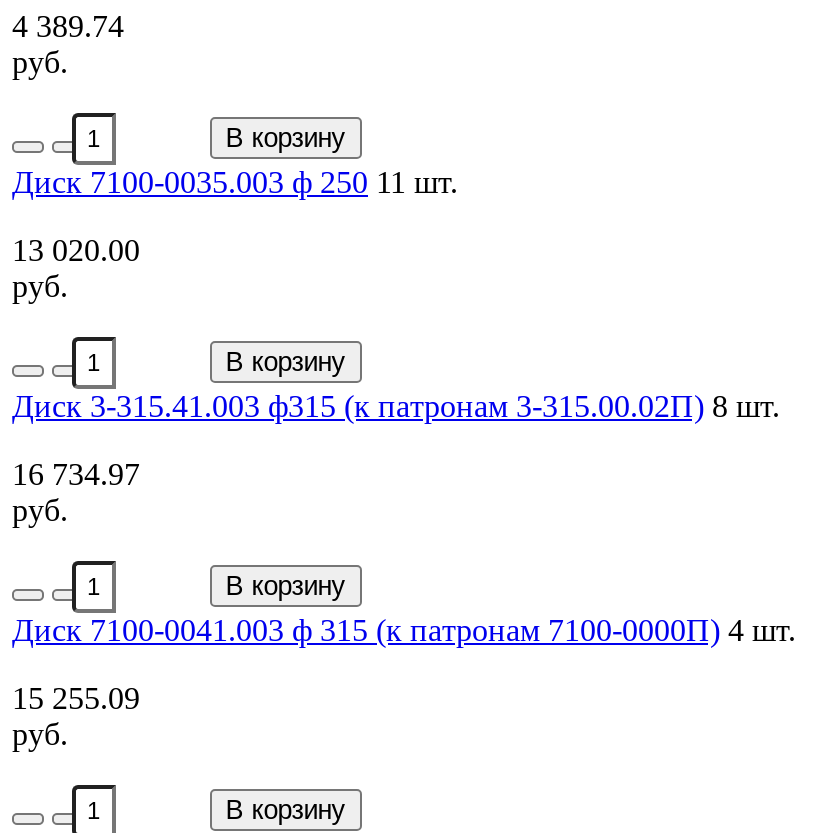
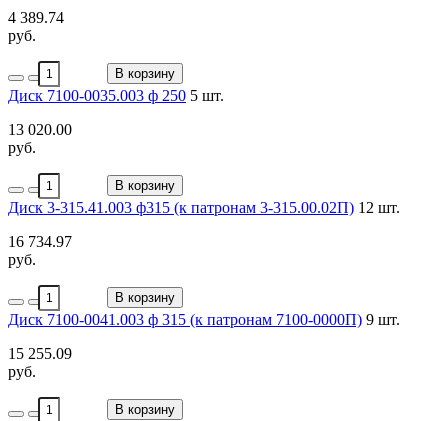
- Диск 7100-0035.003 ф 250 11 шт.
+ Диск 7100-0035.003 ф 250 5 шт.

- Диск 3-315.41.003 ф315 (к патронам 3-315.00.02П) 8 шт.
+ Диск 3-315.41.003 ф315 (к патронам 3-315.00.02П) 12 шт.

- Диск 7100-0041.003 ф 315 (к патронам 7100-0000П) 4 шт.
+ Диск 7100-0041.003 ф 315 (к патронам 7100-0000П) 9 шт.
